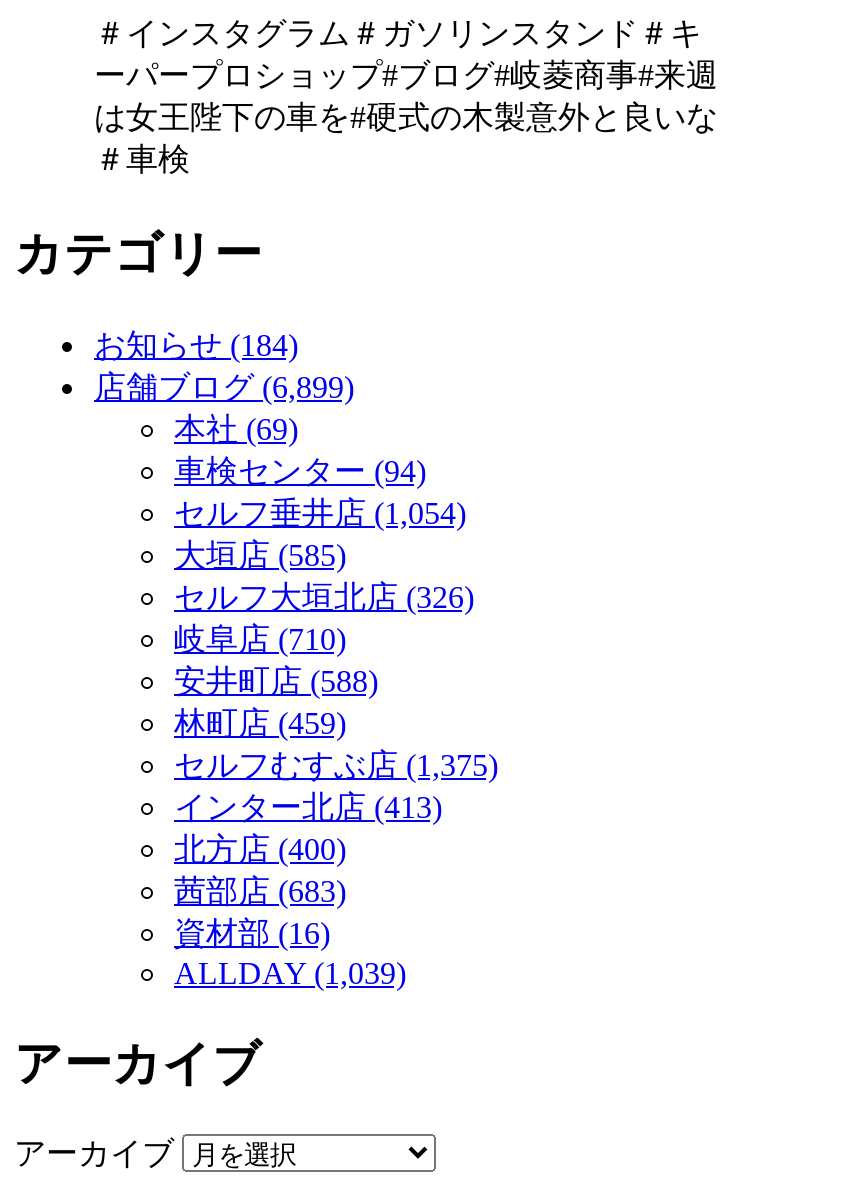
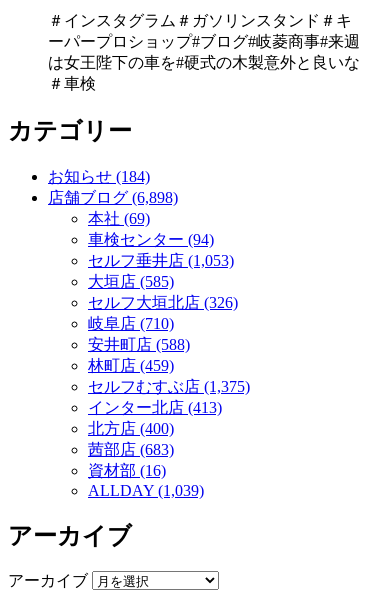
- 店舗ブログ (6,899)
+ 店舗ブログ (6,898)

- セルフ垂井店 (1,054)
+ セルフ垂井店 (1,053)
